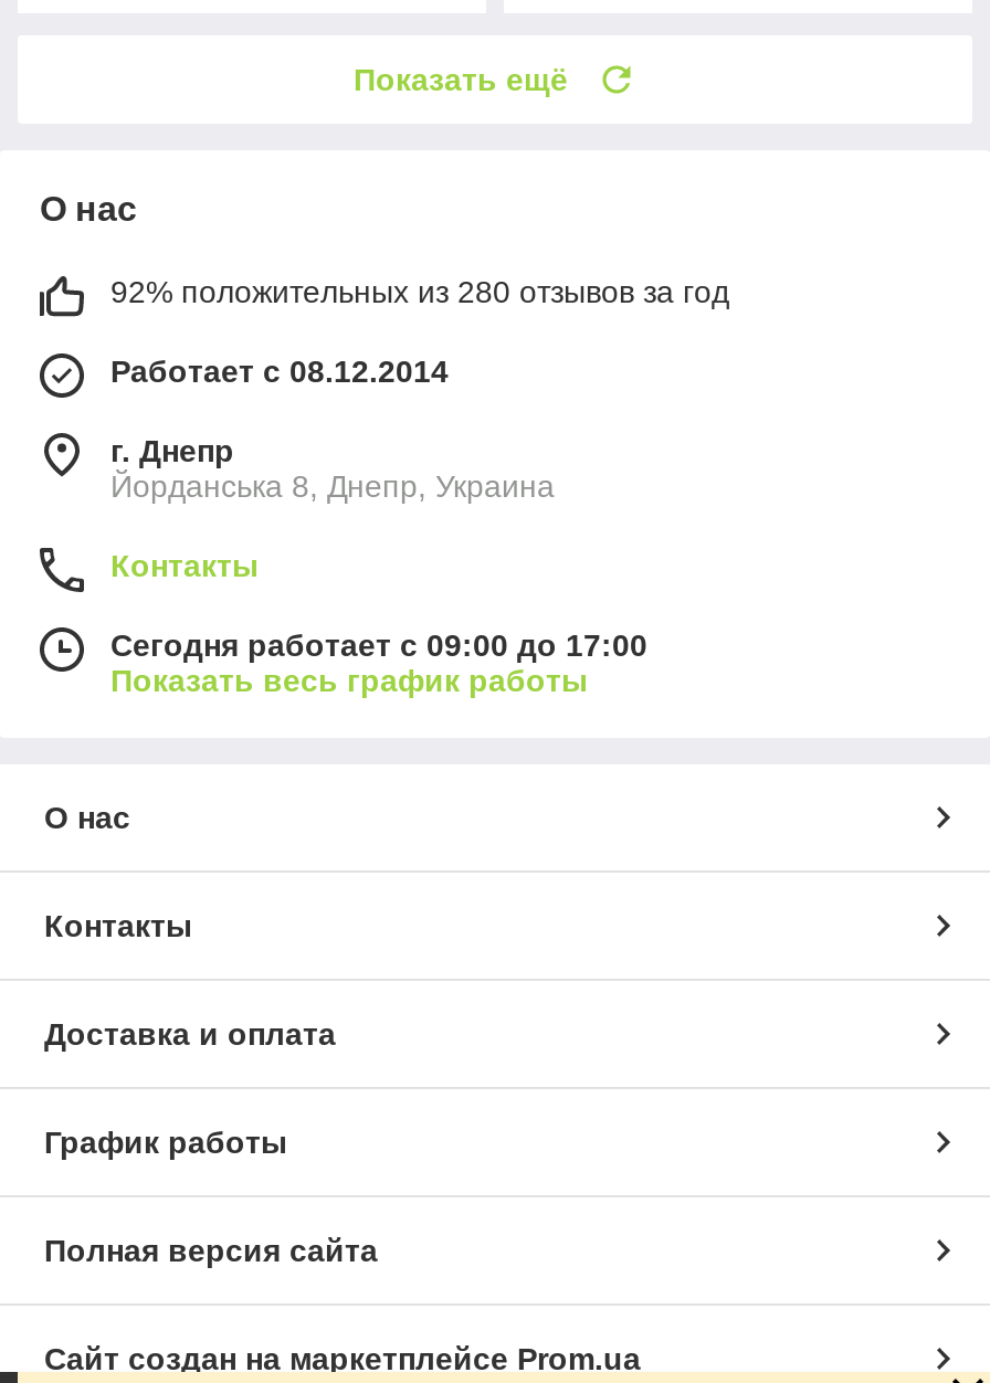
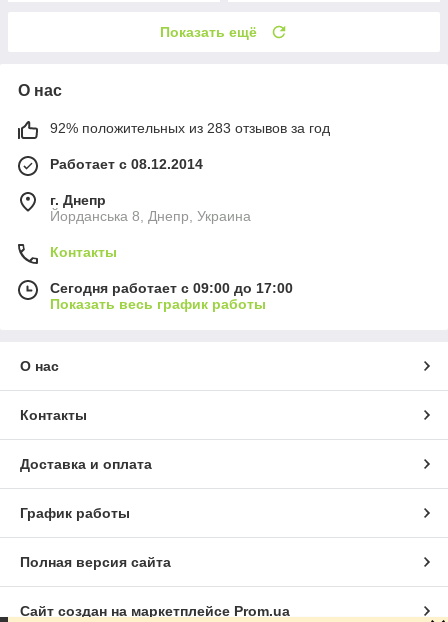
- 92% положительных из 280 отзывов за год
+ 92% положительных из 283 отзывов за год
